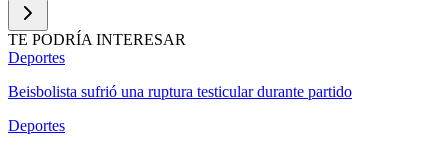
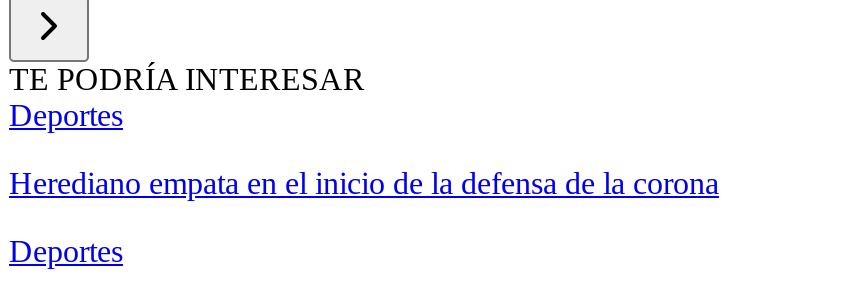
- Beisbolista sufrió una ruptura testicular durante partido
+ Herediano empata en el inicio de la defensa de la corona
